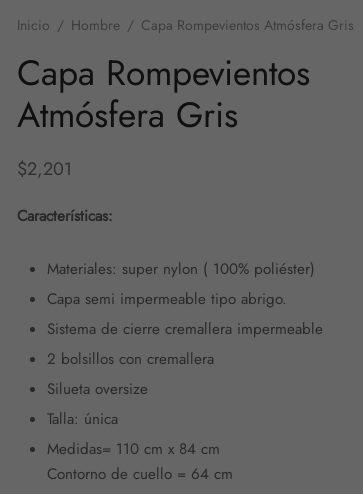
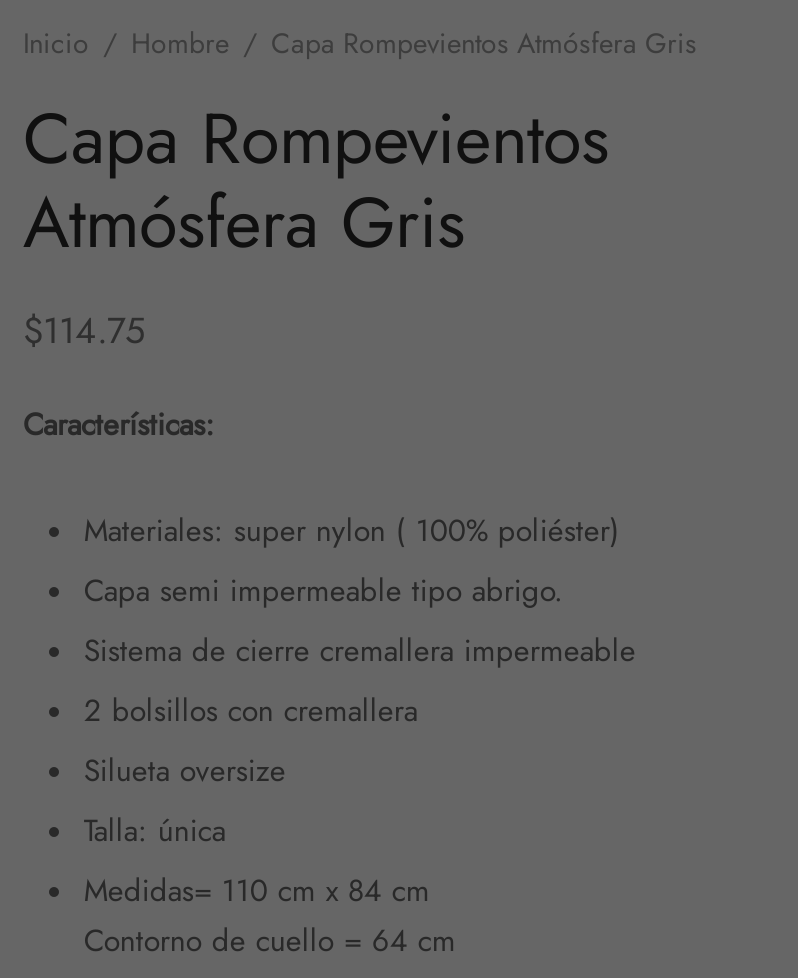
- $2,201
+ $114.75
